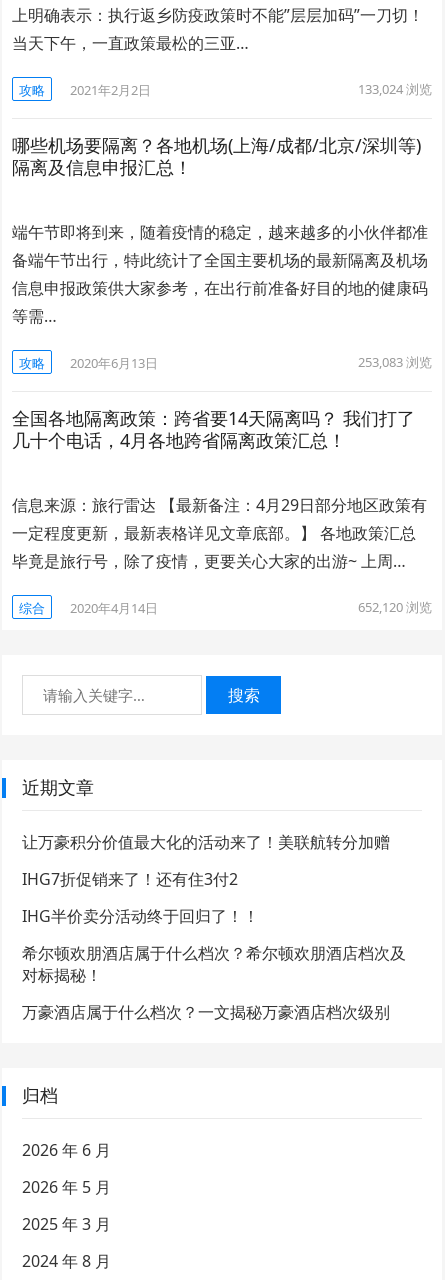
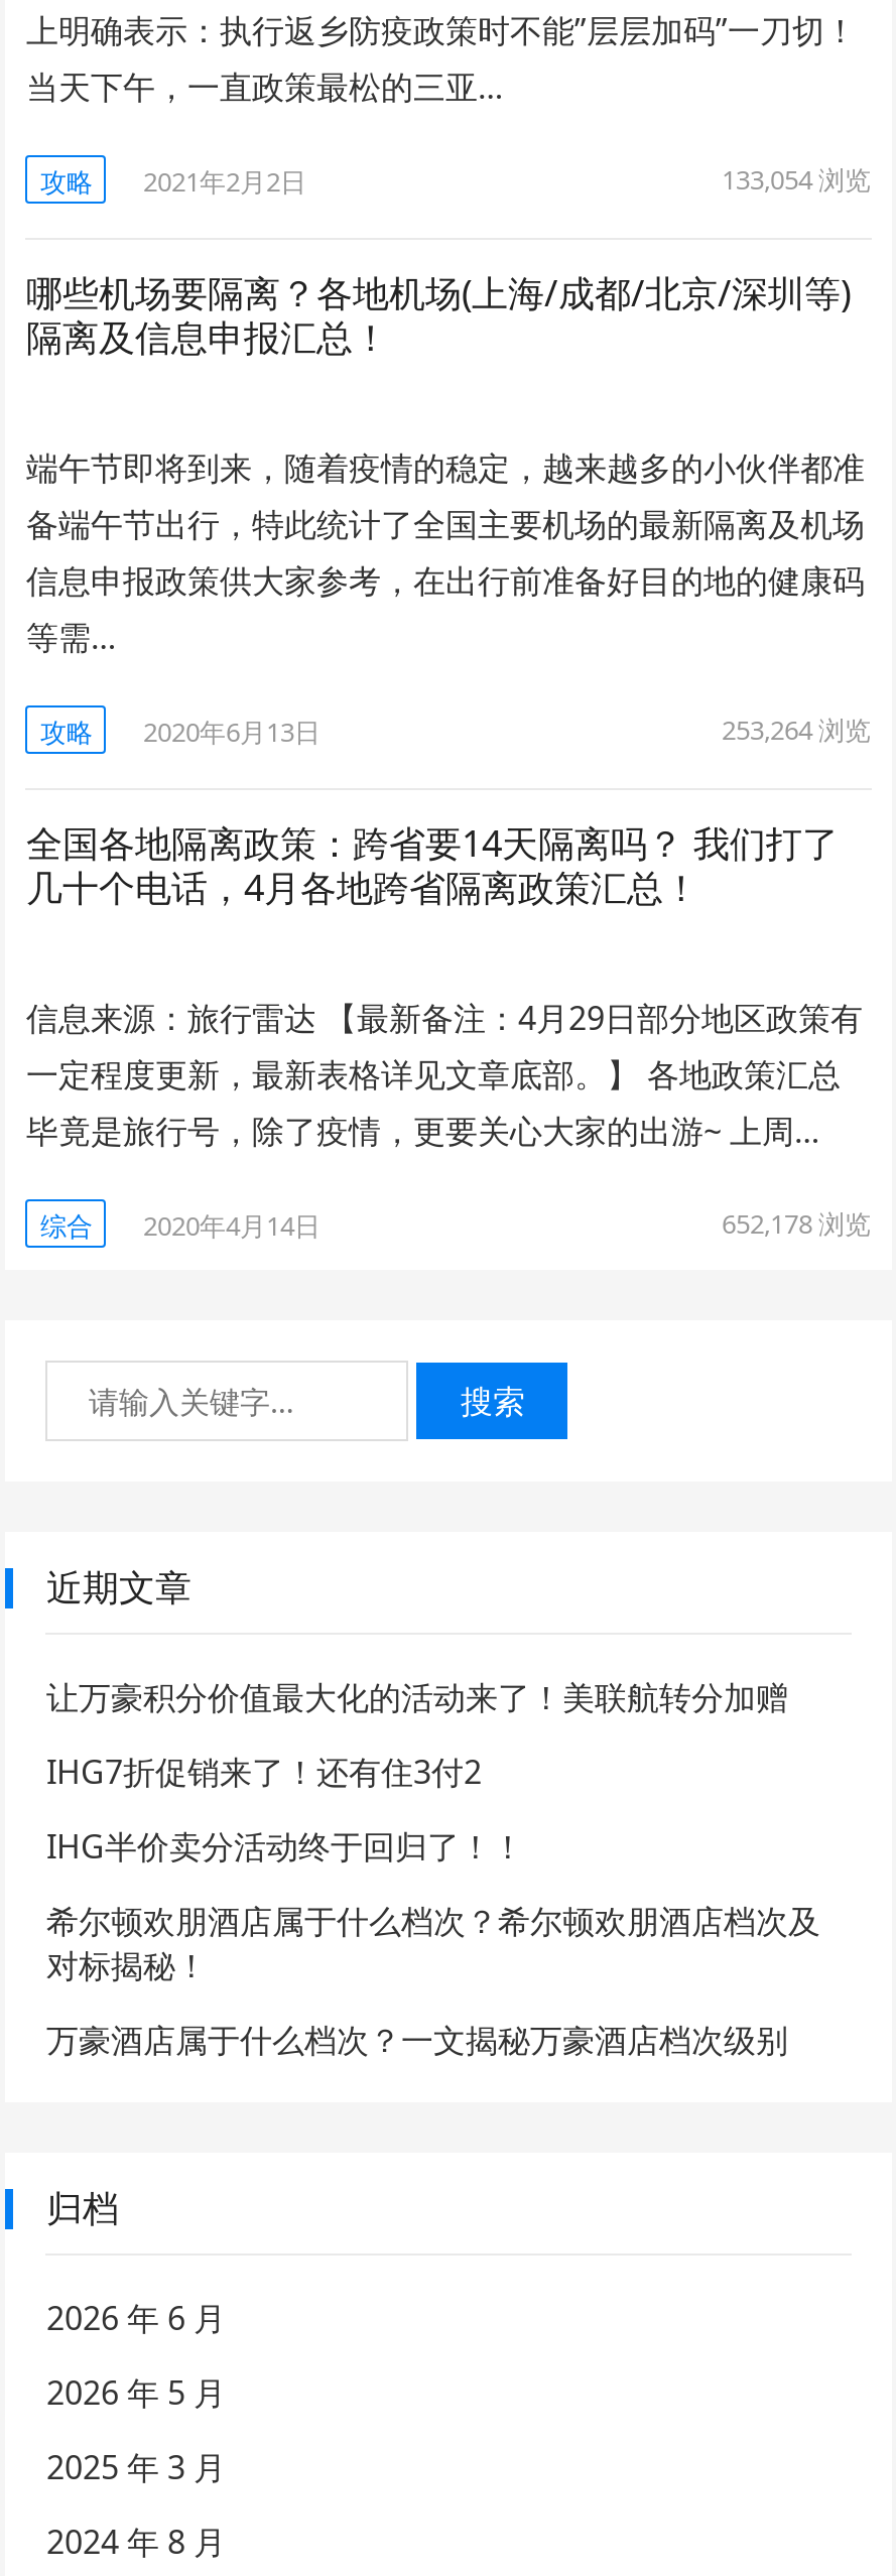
- 133,024浏览
+ 133,054浏览

- 253,083浏览
+ 253,264浏览

- 652,120浏览
+ 652,178浏览
